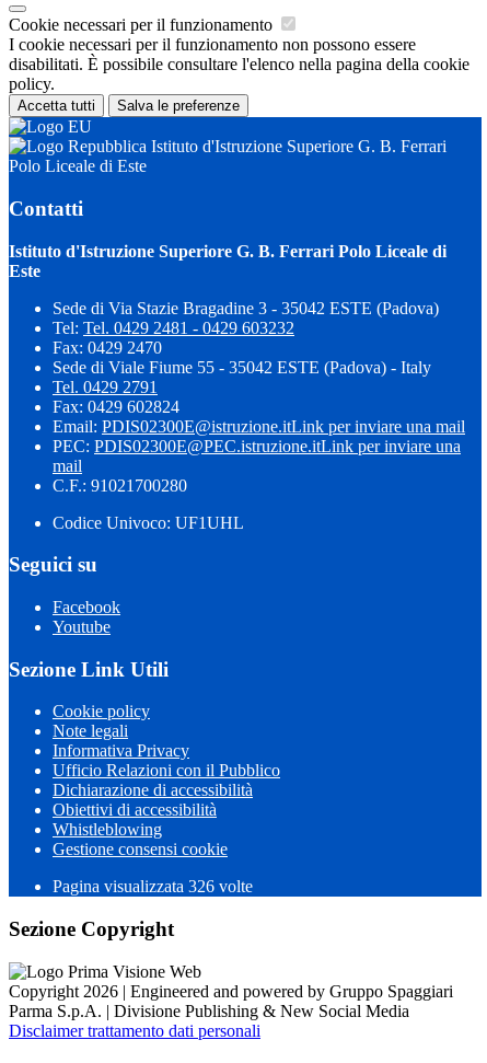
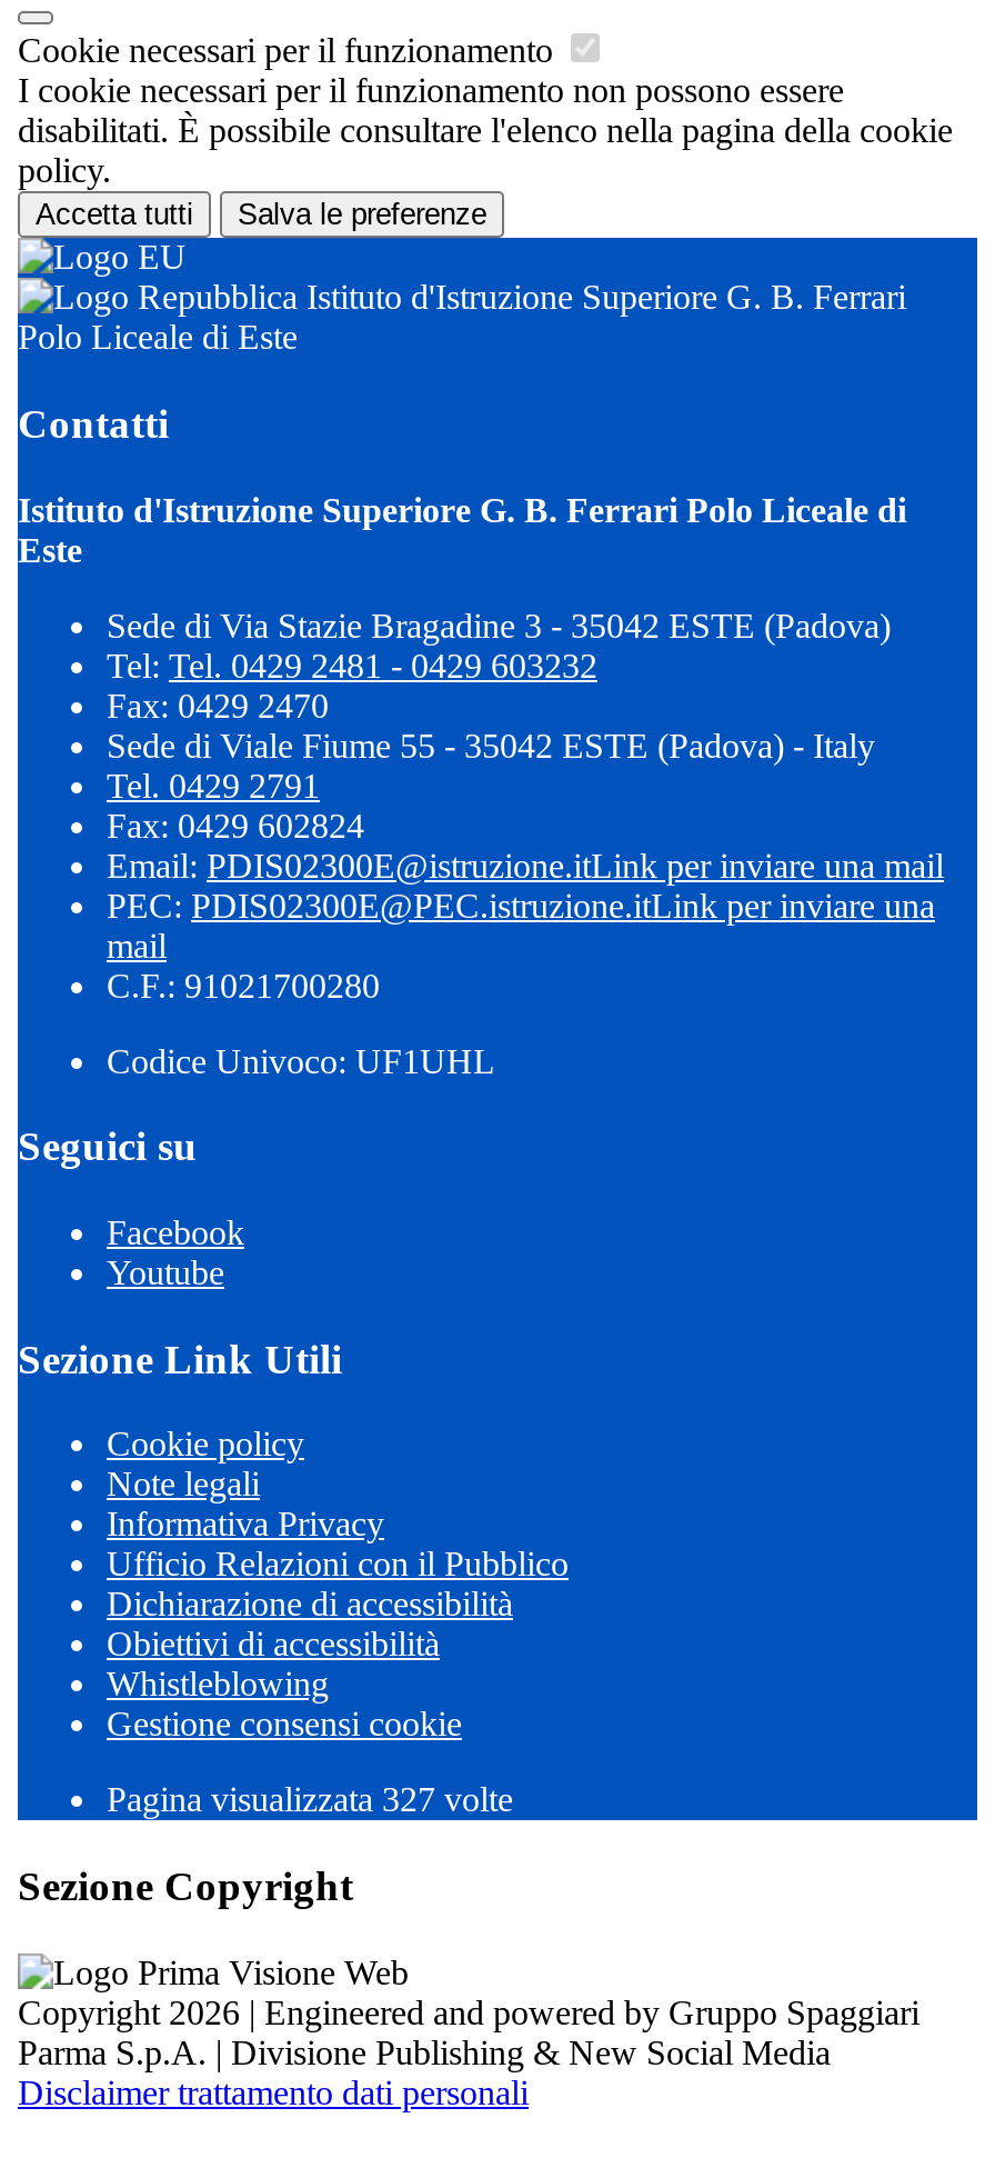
- Pagina visualizzata 326 volte
+ Pagina visualizzata 327 volte
